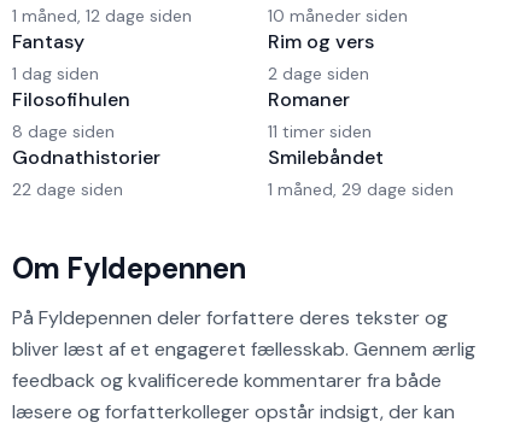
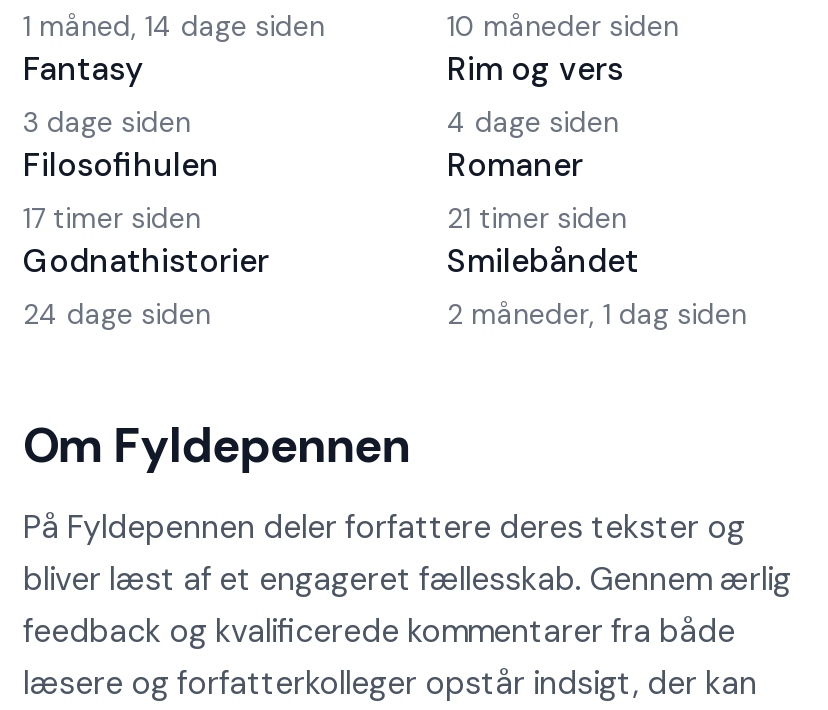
- 1 måned, 12 dage siden
+ 1 måned, 14 dage siden

- 1 dag siden
+ 3 dage siden

- 2 dage siden
+ 4 dage siden

- 8 dage siden
+ 17 timer siden

- 11 timer siden
+ 21 timer siden

- 22 dage siden
+ 24 dage siden

- 1 måned, 29 dage siden
+ 2 måneder, 1 dag siden
